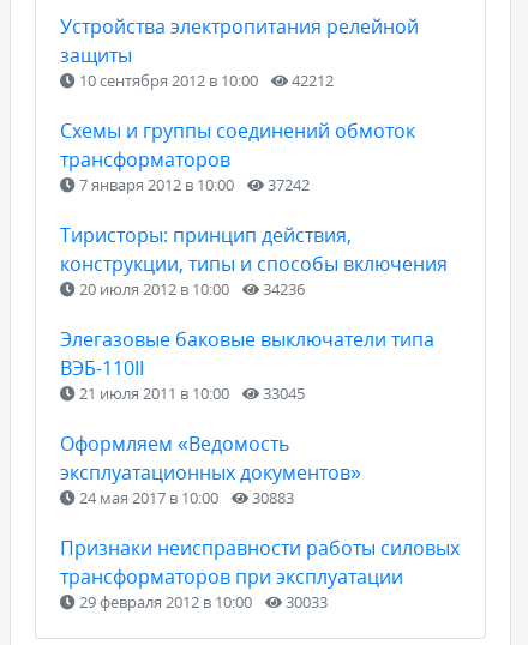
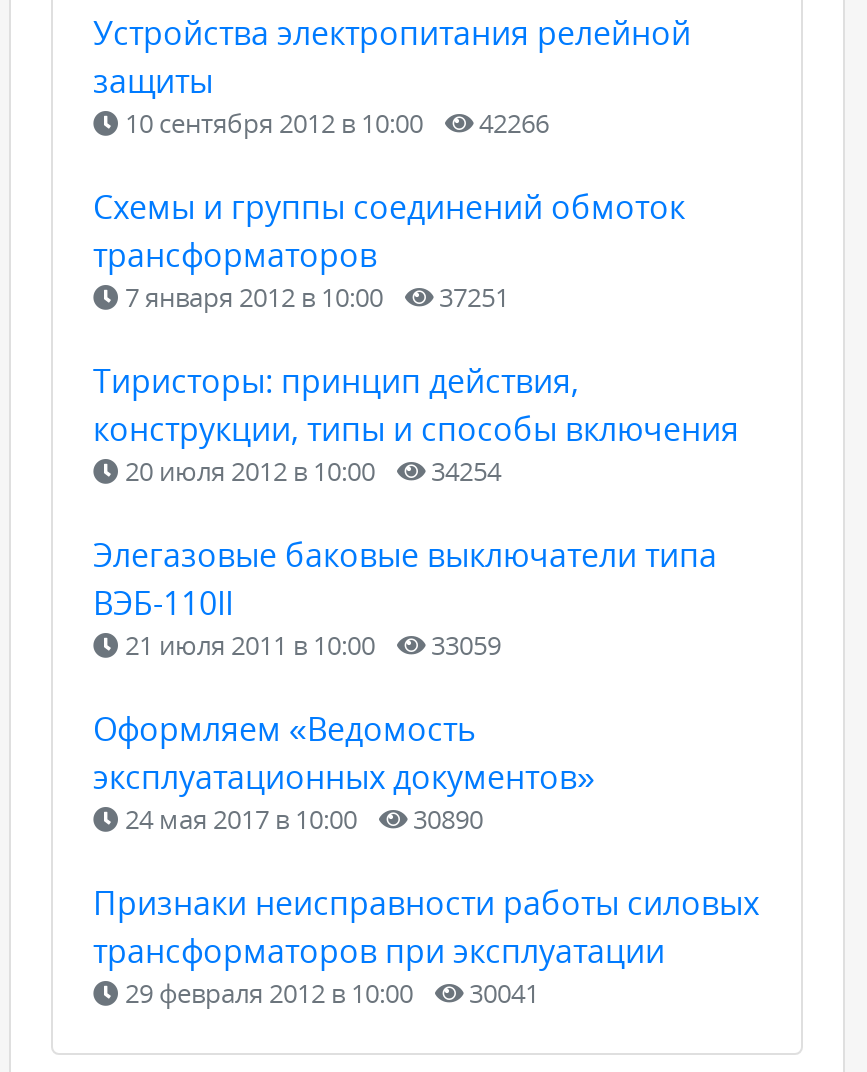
- 10 сентября 2012 в 10:00 42212
+ 10 сентября 2012 в 10:00 42266

- 7 января 2012 в 10:00 37242
+ 7 января 2012 в 10:00 37251

- 20 июля 2012 в 10:00 34236
+ 20 июля 2012 в 10:00 34254

- 21 июля 2011 в 10:00 33045
+ 21 июля 2011 в 10:00 33059

- 24 мая 2017 в 10:00 30883
+ 24 мая 2017 в 10:00 30890

- 29 февраля 2012 в 10:00 30033
+ 29 февраля 2012 в 10:00 30041
